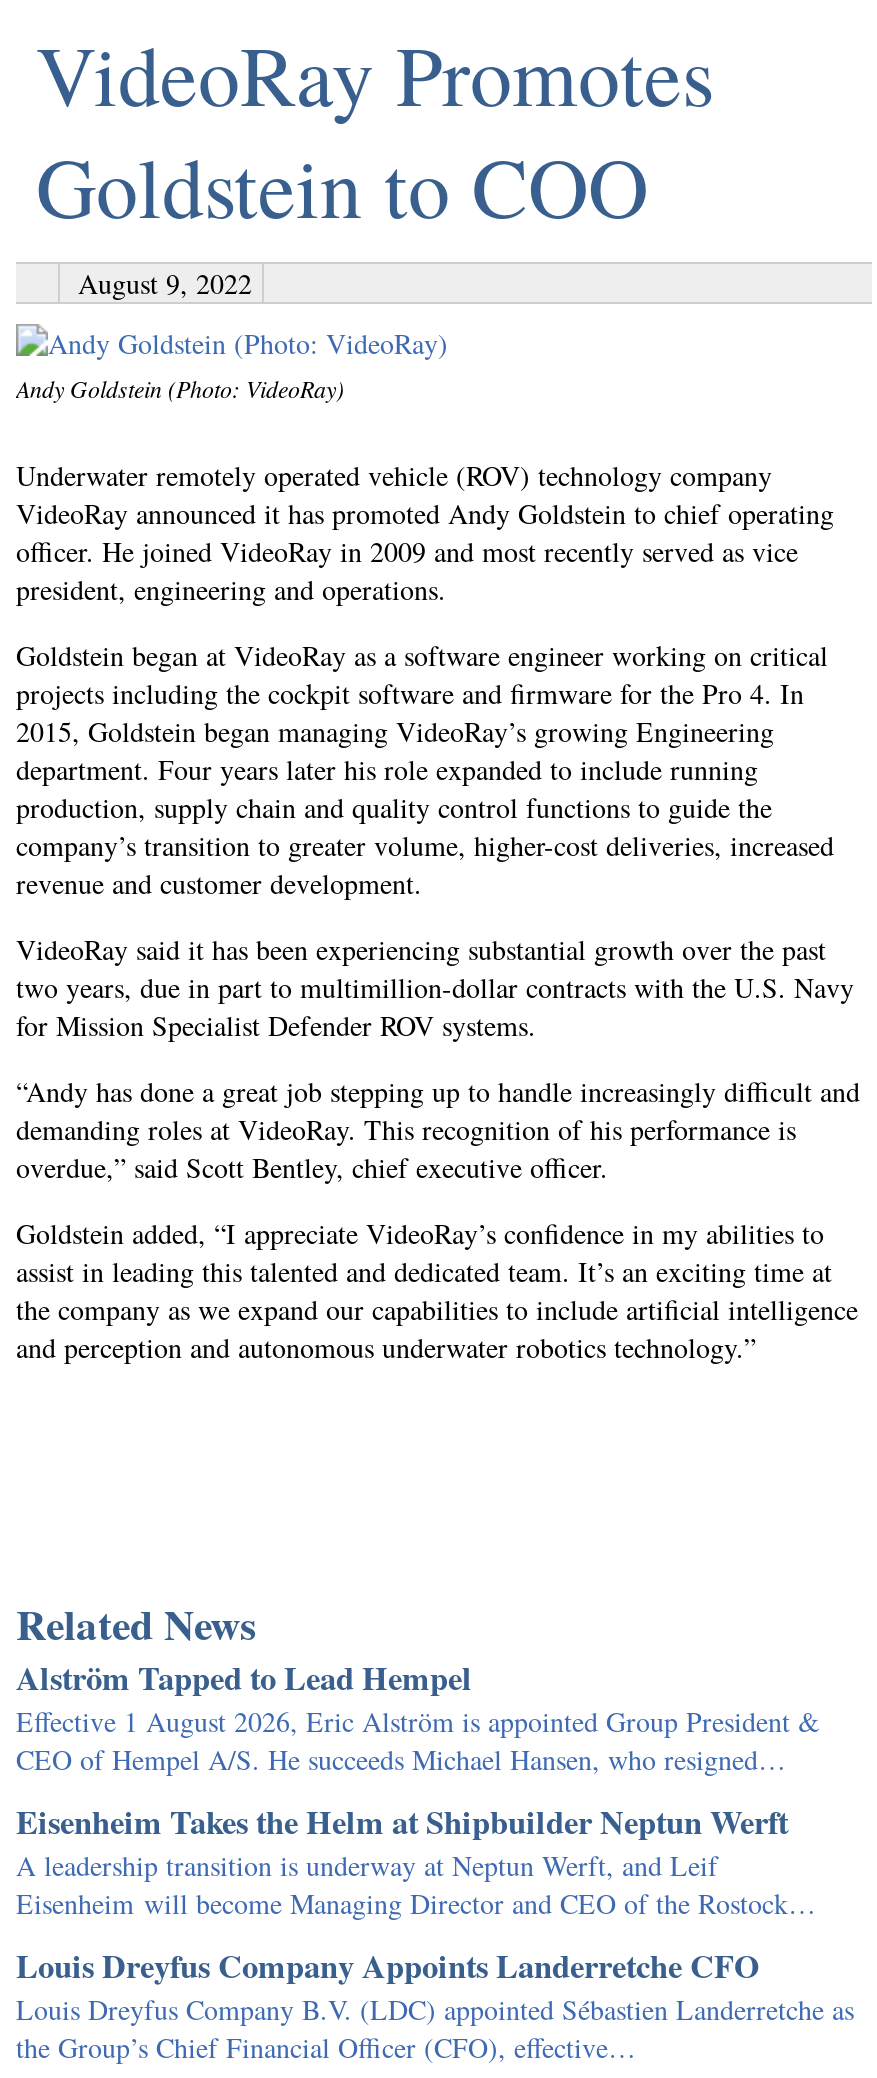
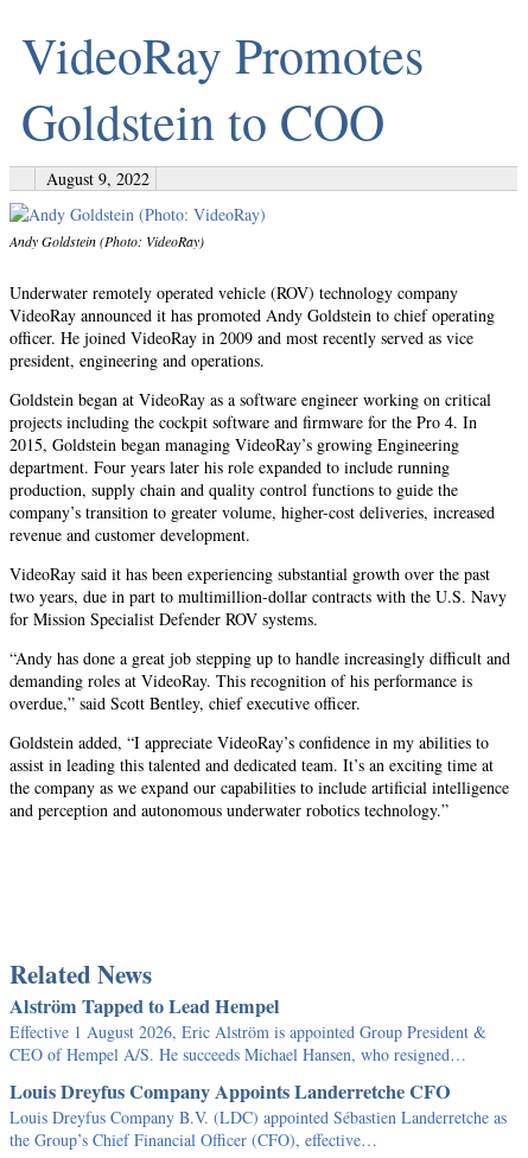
- Eisenheim Takes the Helm at Shipbuilder Neptun Werft
- A leadership transition is underway at Neptun Werft, and Leif
- Eisenheim will become Managing Director and CEO of the Rostock…
